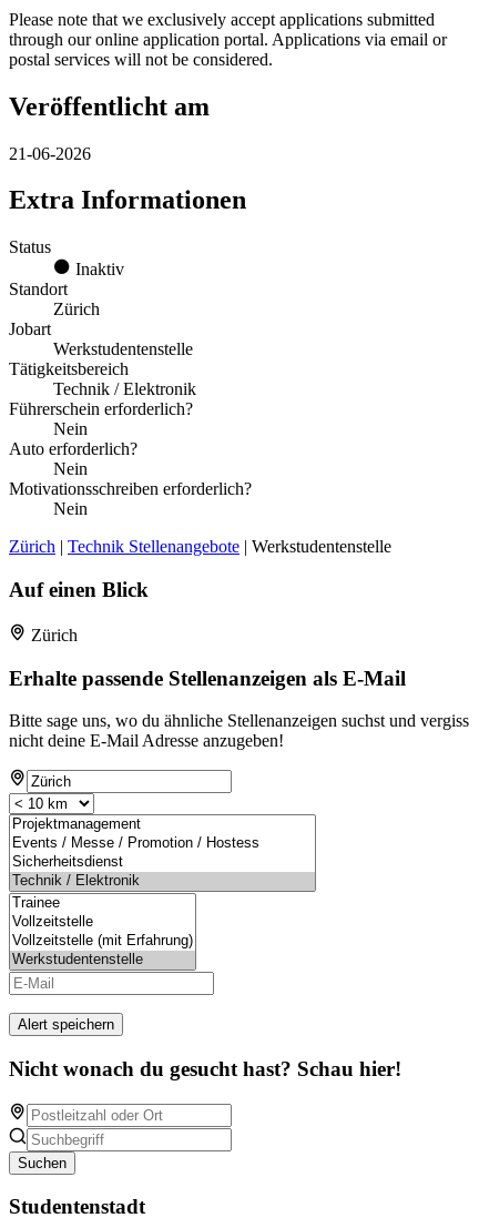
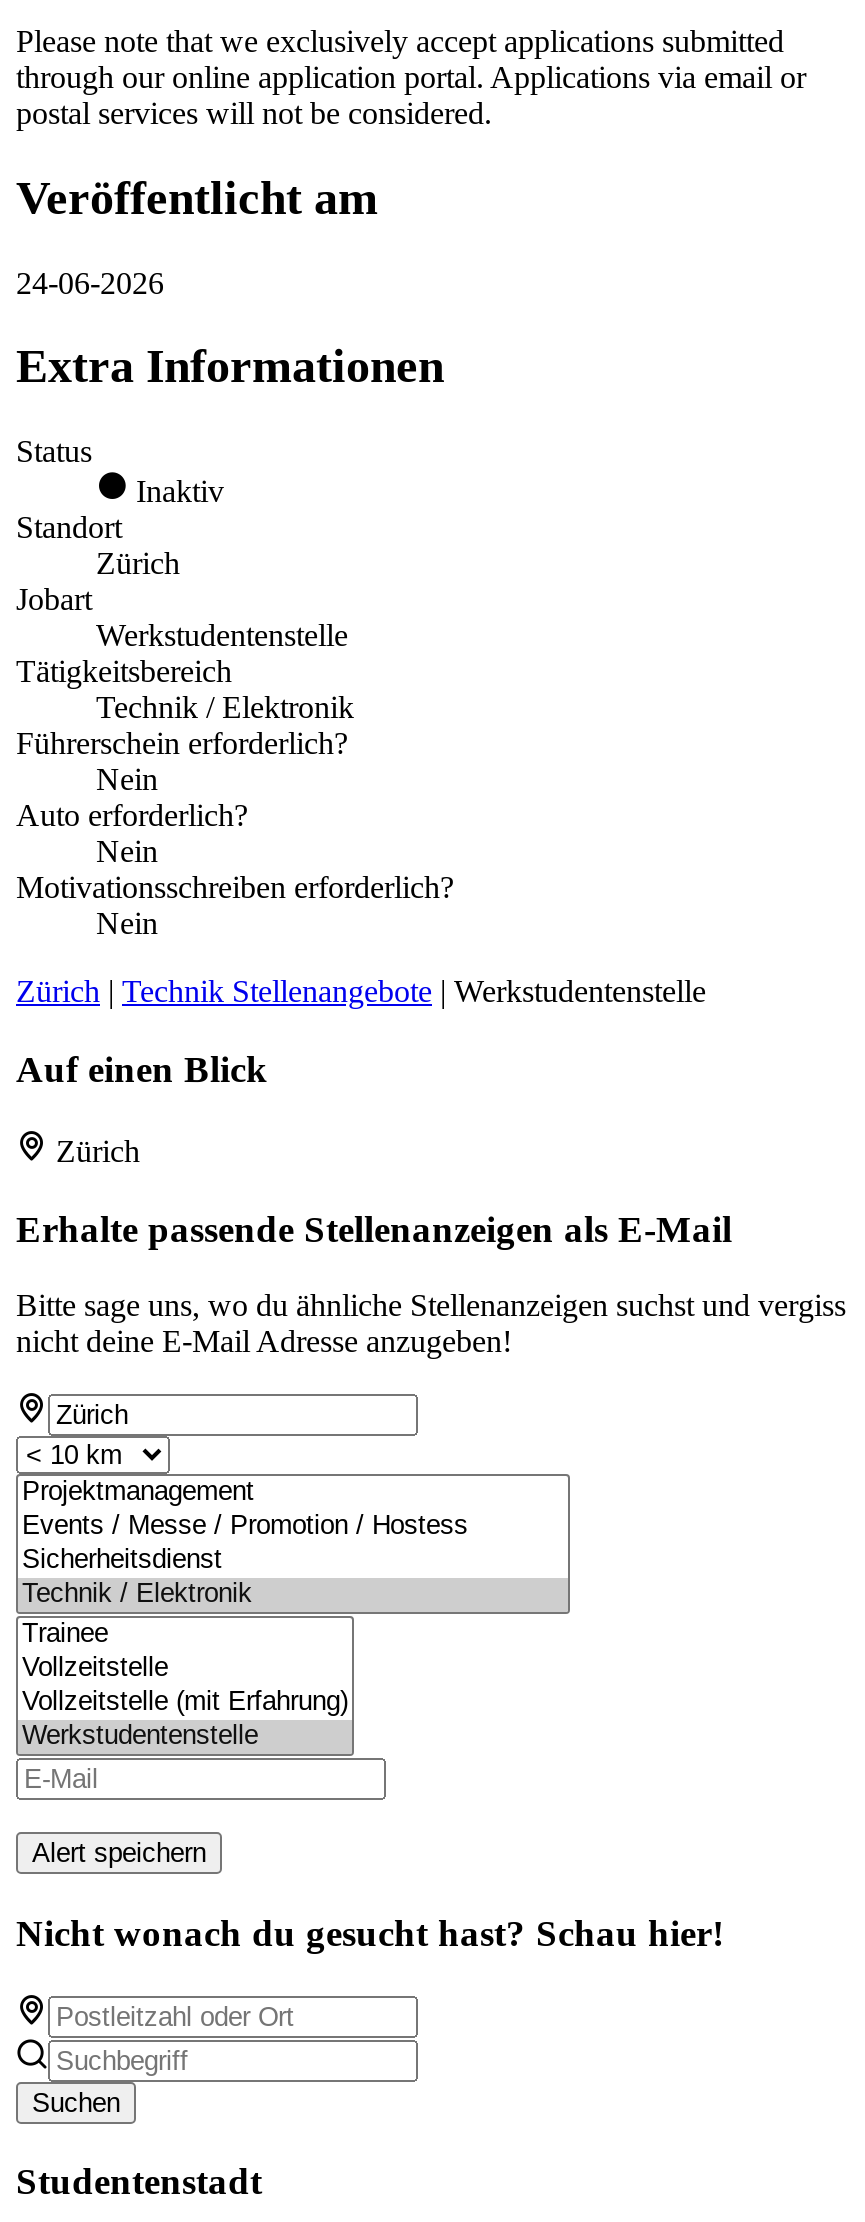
- 21-06-2026
+ 24-06-2026
